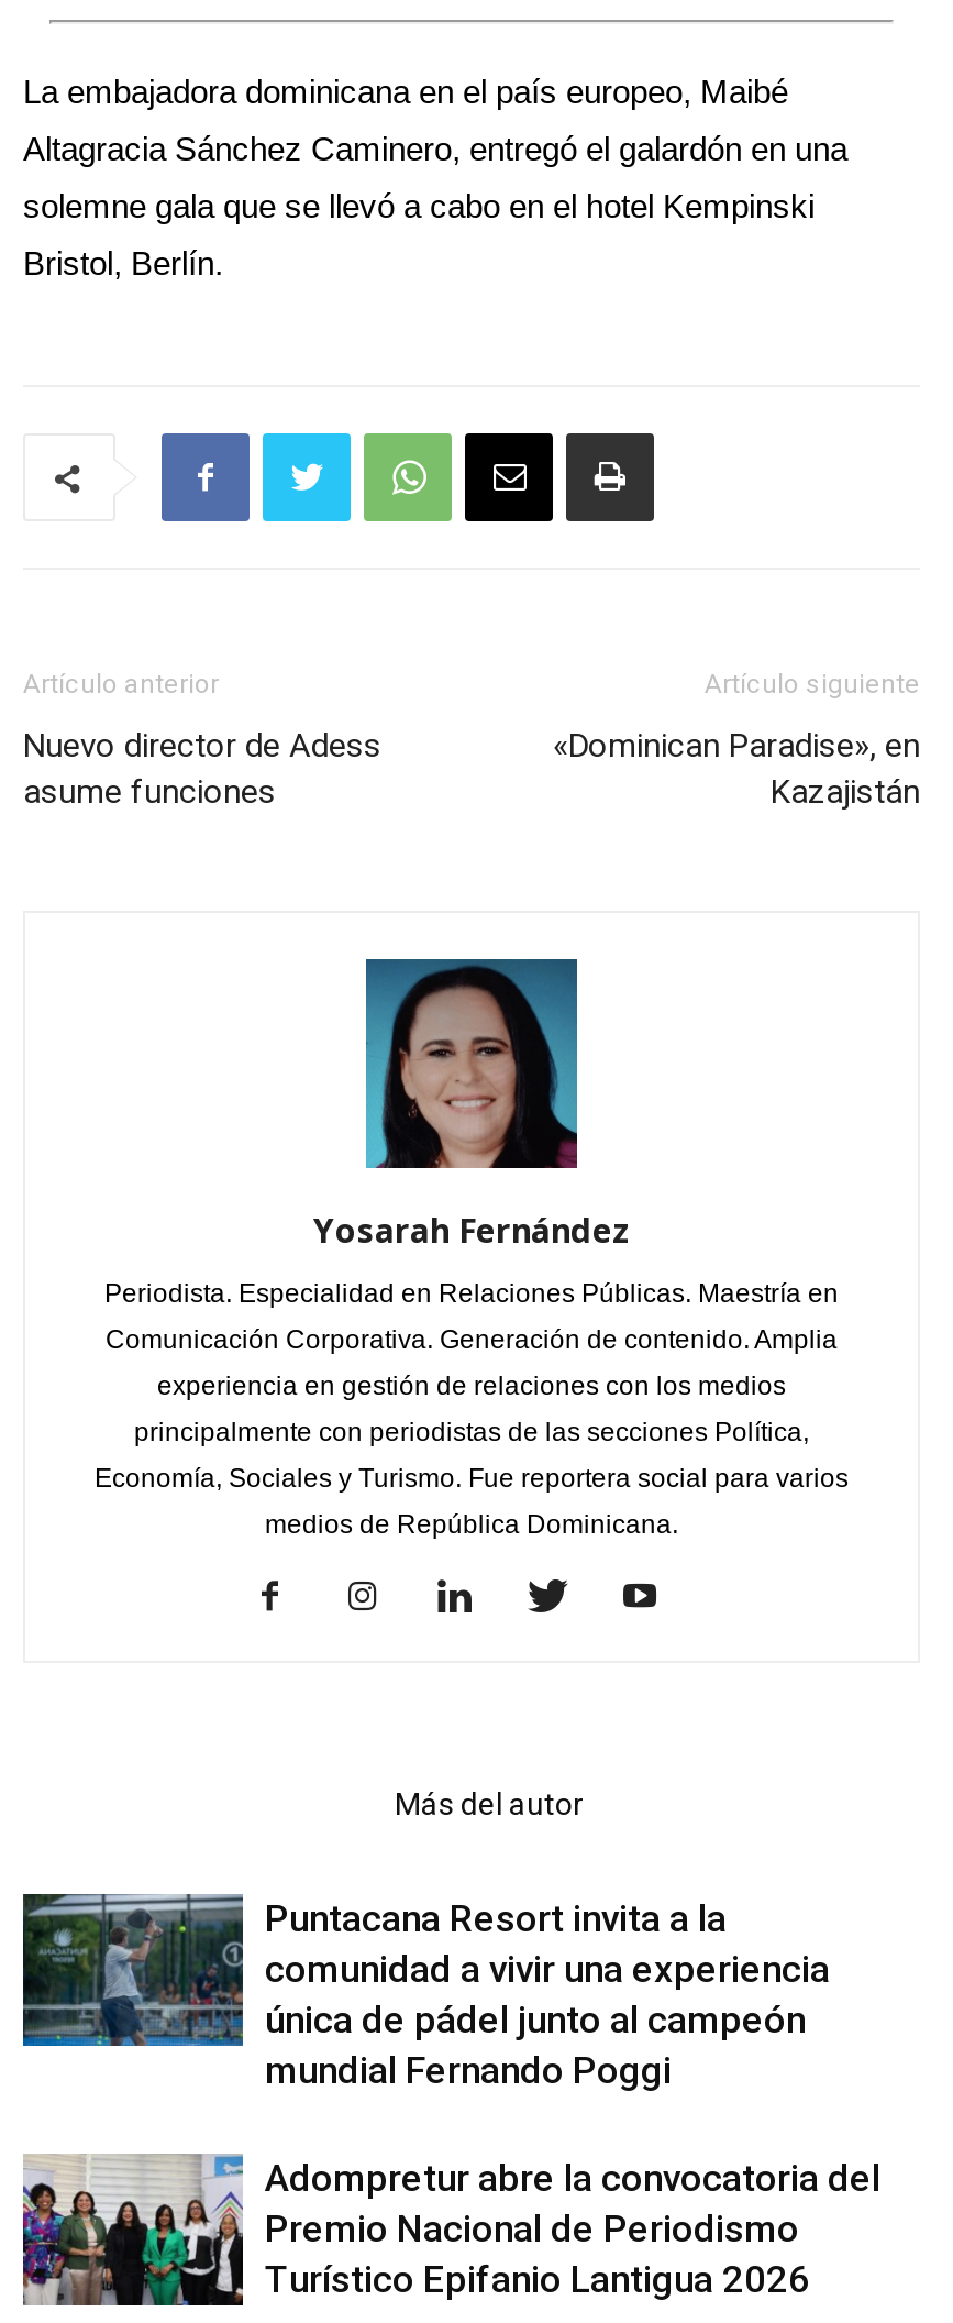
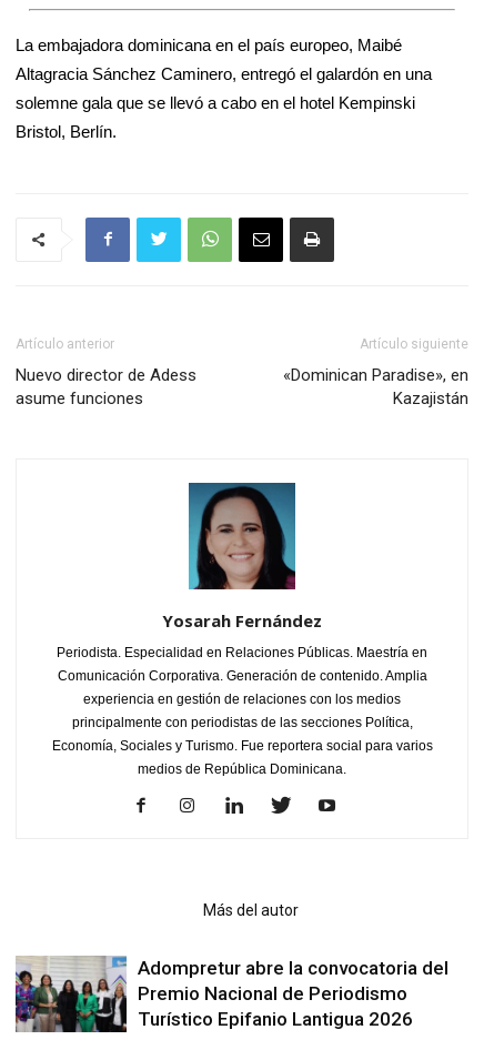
- [image]
- Puntacana Resort invita a la
- comunidad a vivir una experiencia
- única de pádel junto al campeón
- mundial Fernando Poggi
